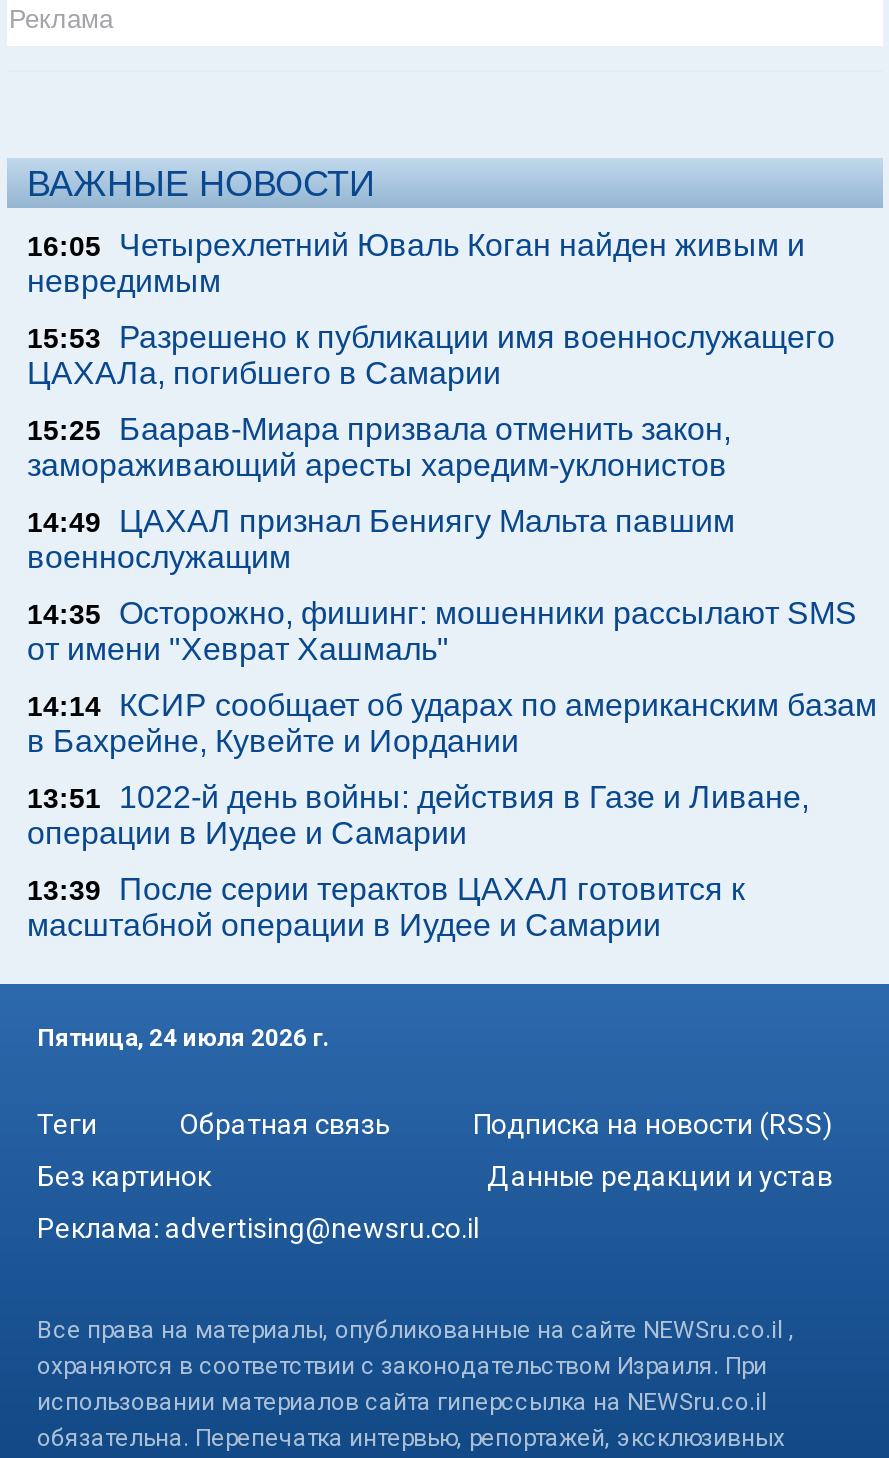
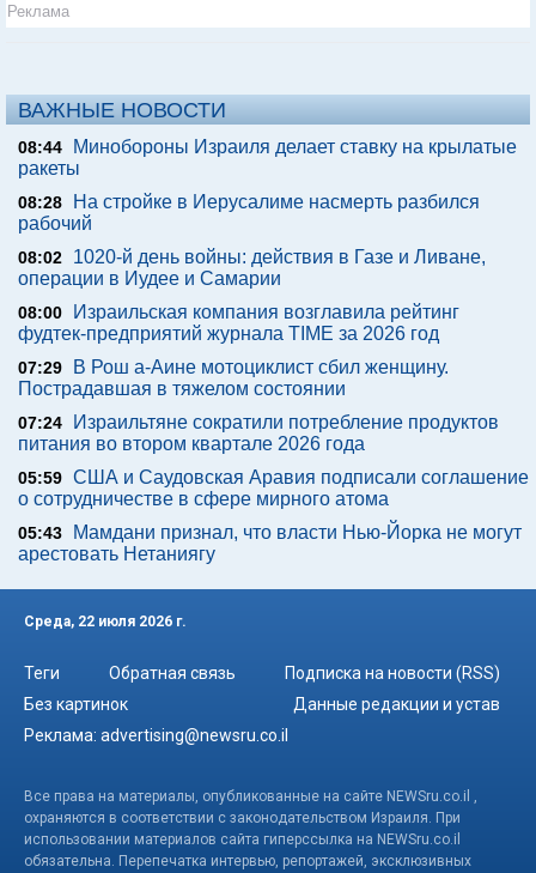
- 16:05 Четырехлетний Юваль Коган найден живым и
- невредимым
- 15:53 Разрешено к публикации имя военнослужащего
- ЦАХАЛа, погибшего в Самарии
- 15:25 Баарав-Миара призвала отменить закон,
- замораживающий аресты харедим-уклонистов
- 14:49 ЦАХАЛ признал Бениягу Мальта павшим
- военнослужащим
- 14:35 Осторожно, фишинг: мошенники рассылают SMS
- от имени "Хеврат Хашмаль"
- 14:14 КСИР сообщает об ударах по американским базам
- в Бахрейне, Кувейте и Иордании
- 13:51 1022-й день войны: действия в Газе и Ливане,
+ 08:44 Минобороны Израиля делает ставку на крылатые
+ ракеты
+ 08:28 На стройке в Иерусалиме насмерть разбился
+ рабочий
+ 08:02 1020-й день войны: действия в Газе и Ливане,

moved up: операции в Иудее и Самарии

- 13:39 После серии терактов ЦАХАЛ готовится к
- масштабной операции в Иудее и Самарии
- Пятница, 24 июля 2026 г.
+ 08:00 Израильская компания возглавила рейтинг
+ фудтек-предприятий журнала TIME за 2026 год
+ 07:29 В Рош а-Аине мотоциклист сбил женщину.
+ Пострадавшая в тяжелом состоянии
+ 07:24 Израильтяне сократили потребление продуктов
+ питания во втором квартале 2026 года
+ 05:59 США и Саудовская Аравия подписали соглашение
+ о сотрудничестве в сфере мирного атома
+ 05:43 Мамдани признал, что власти Нью-Йорка не могут
+ арестовать Нетаниягу
+ Среда, 22 июля 2026 г.
